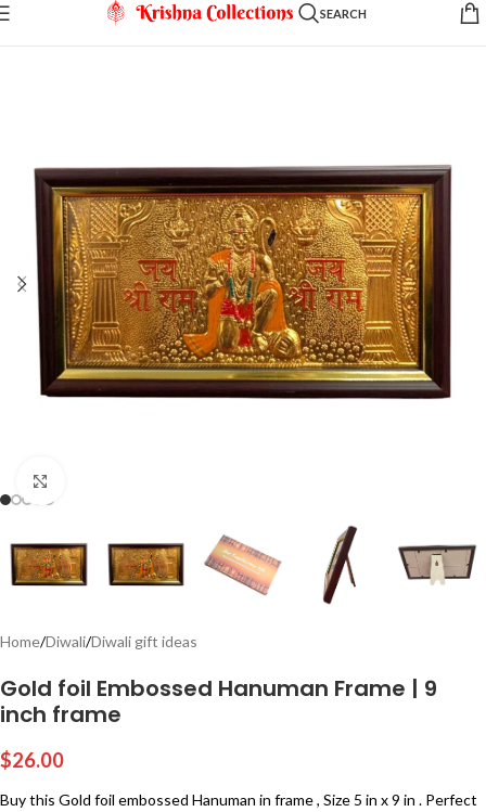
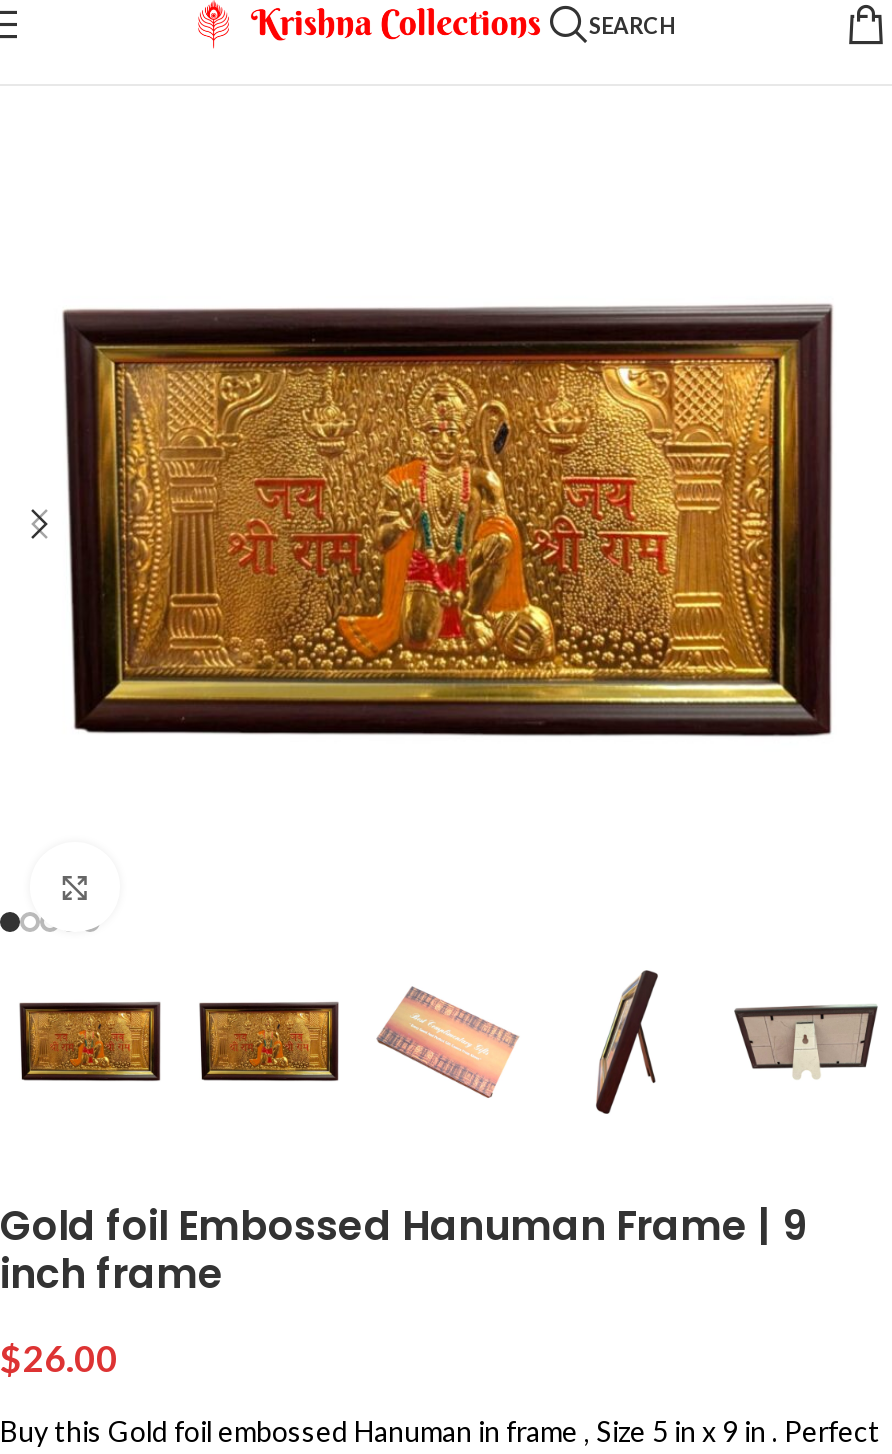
- Home/Diwali/Diwali gift ideas
